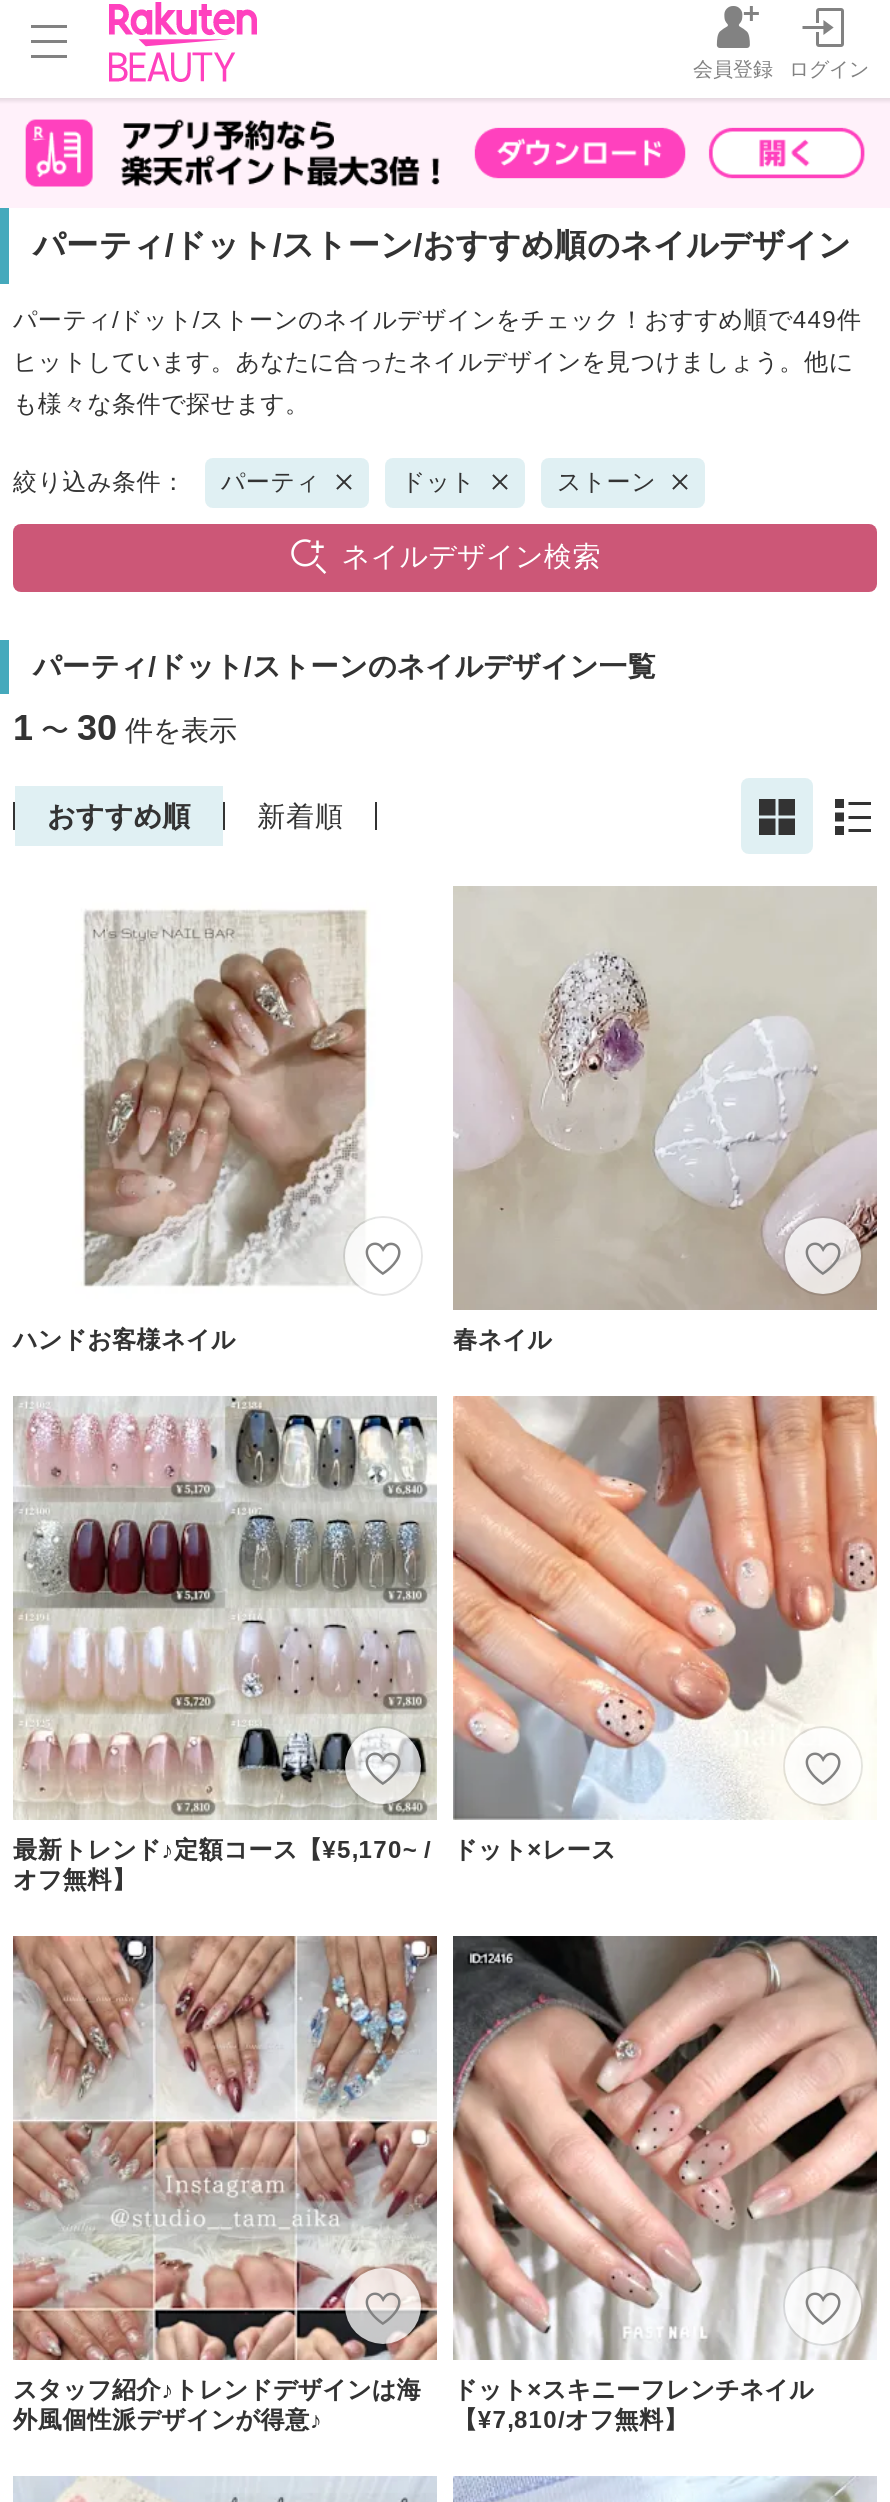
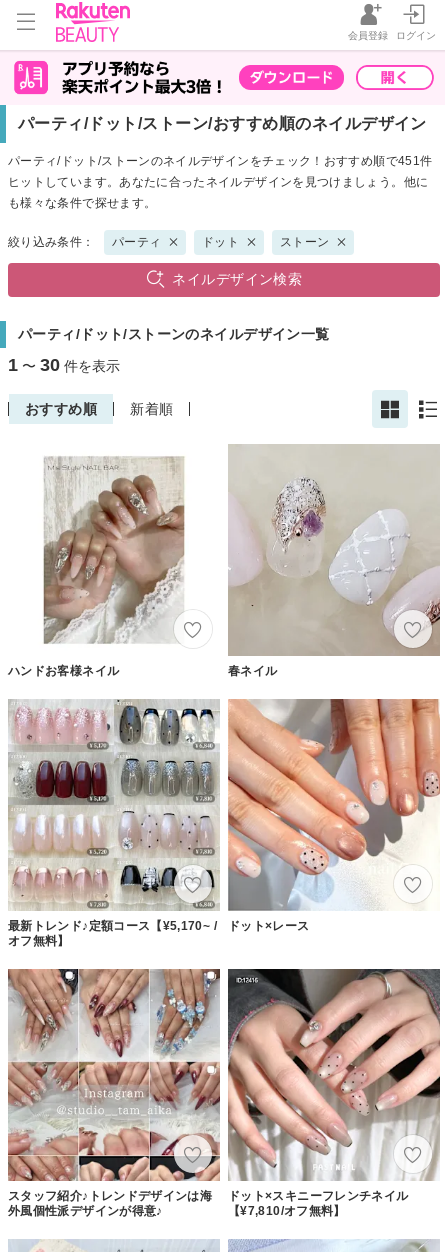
- パーティ/ドット/ストーンのネイルデザインをチェック！おすすめ順で449件
+ パーティ/ドット/ストーンのネイルデザインをチェック！おすすめ順で451件
